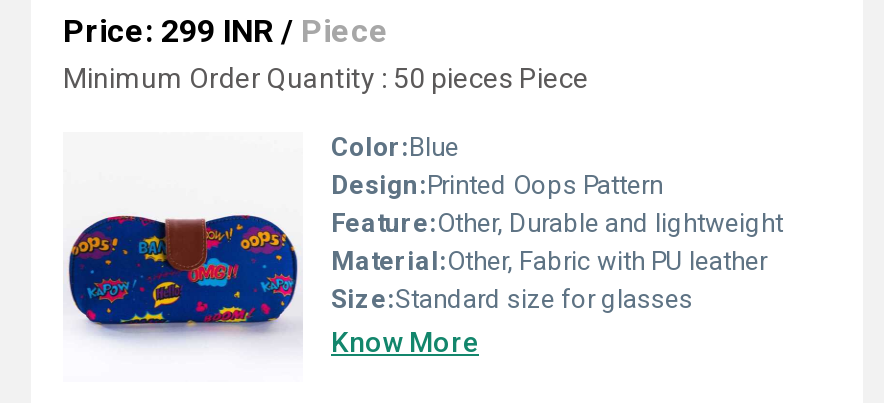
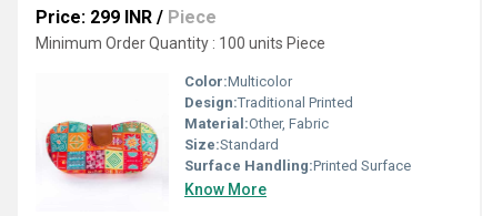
- Minimum Order Quantity : 50 pieces Piece
+ Minimum Order Quantity : 100 units Piece

- [image]
- Color:Blue
- Design:Printed Oops Pattern
- Feature:Other, Durable and lightweight
- Material:Other, Fabric with PU leather
- Size:Standard size for glasses
+ [image]
+ Color:Multicolor
+ Design:Traditional Printed
+ Material:Other, Fabric
+ Size:Standard
+ Surface Handling:Printed Surface
